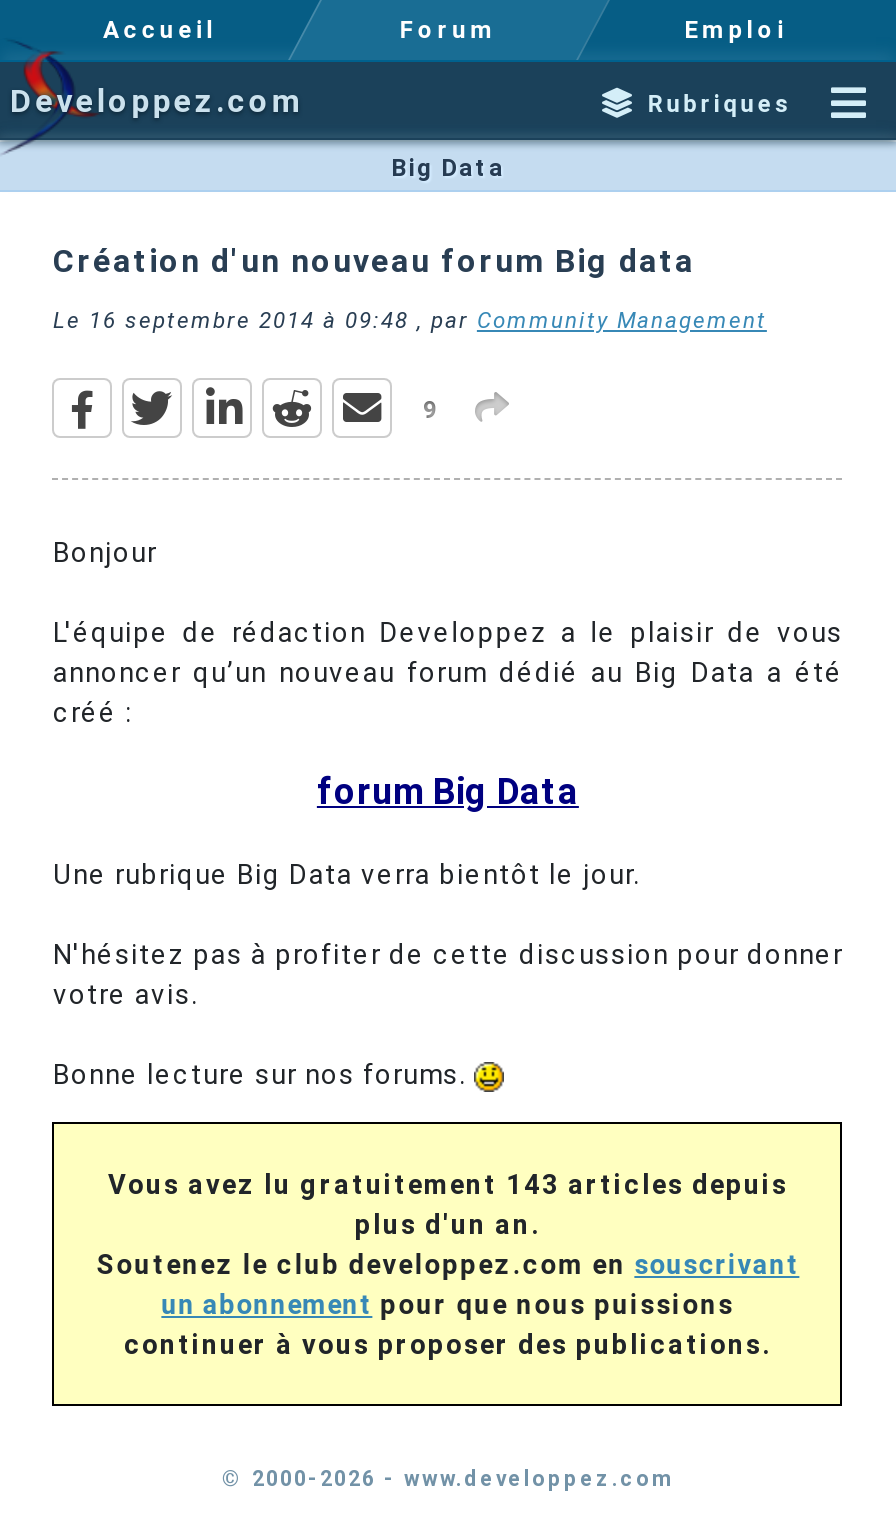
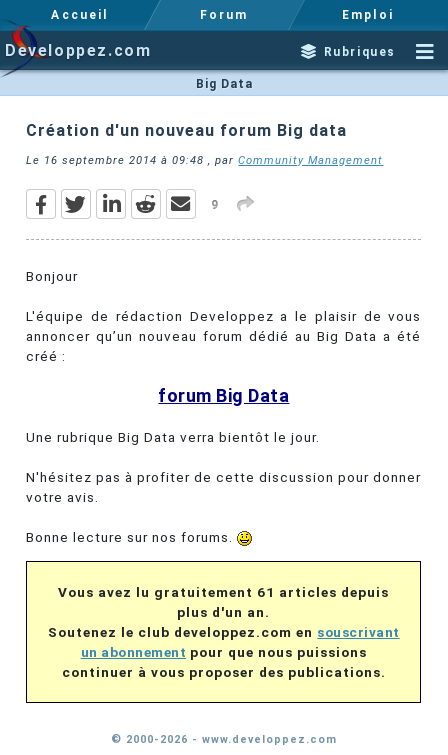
- Vous avez lu gratuitement 143 articles depuis
+ Vous avez lu gratuitement 61 articles depuis
